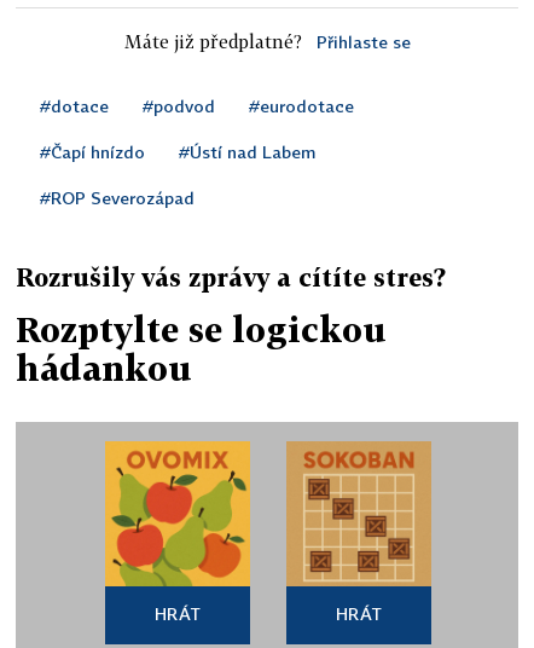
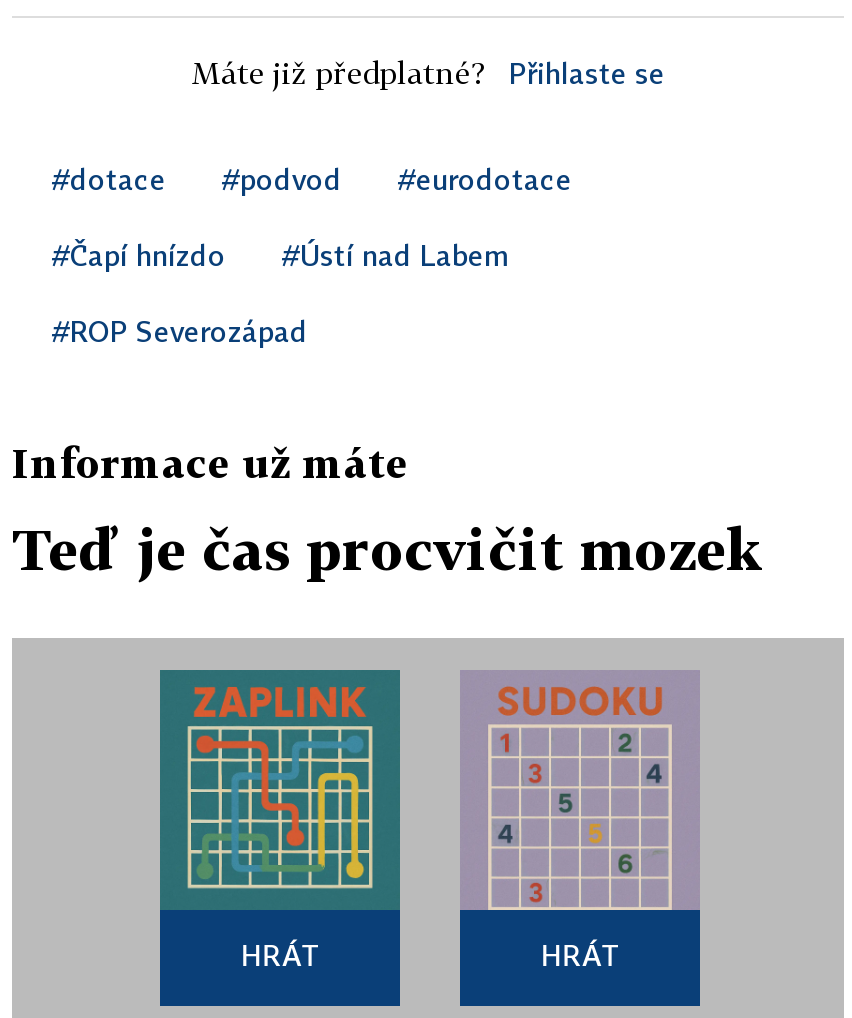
- Rozrušily vás zprávy a cítíte stres?
+ Informace už máte

- Rozptylte se logickou
- hádankou
+ Teď je čas procvičit mozek

- [image]
+ [image]

- [image]
+ [image]
